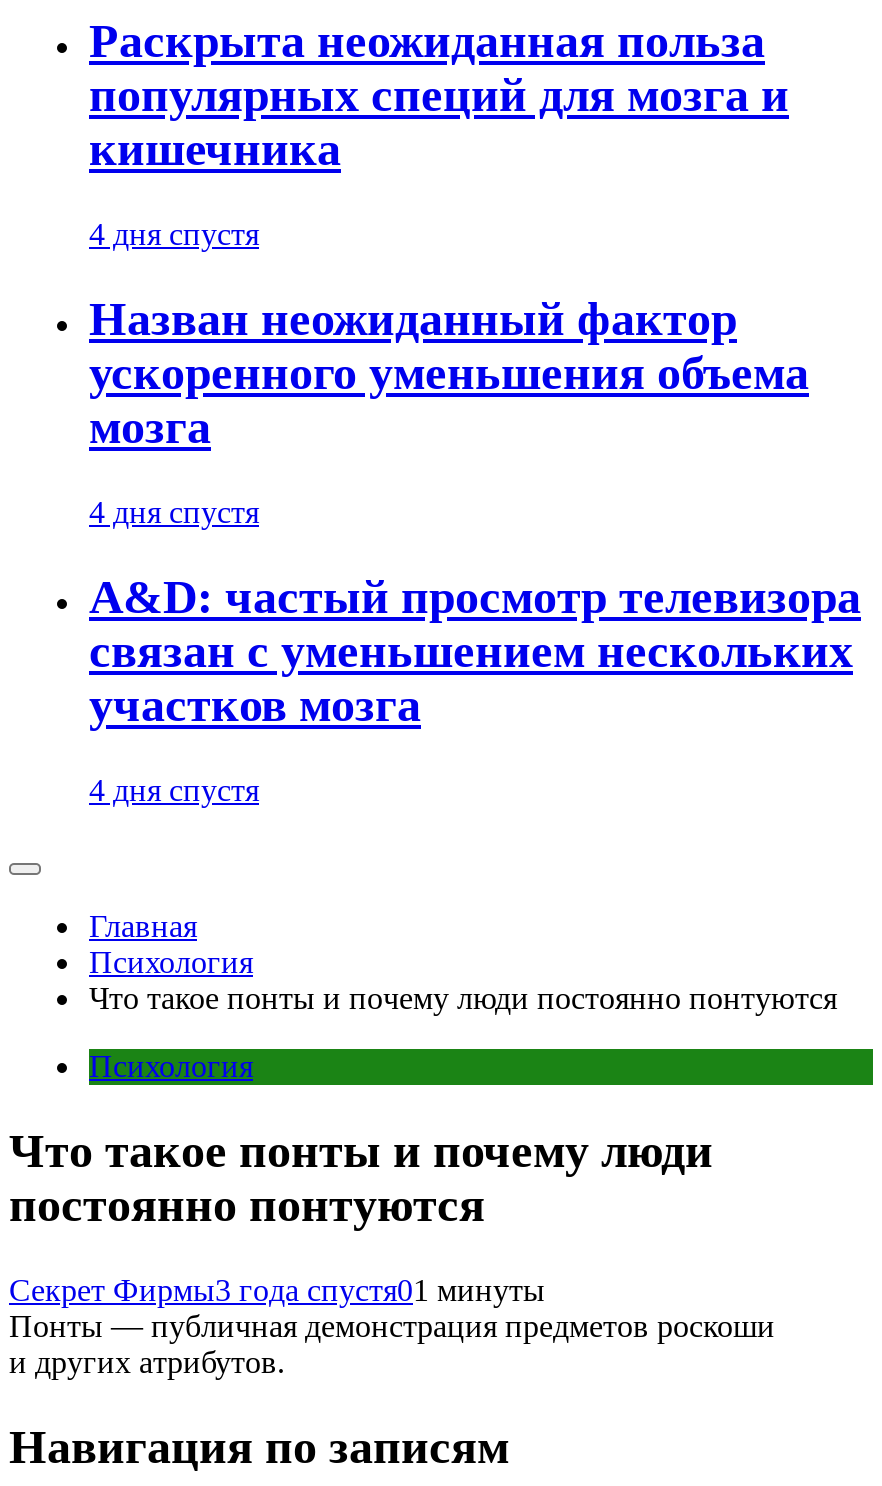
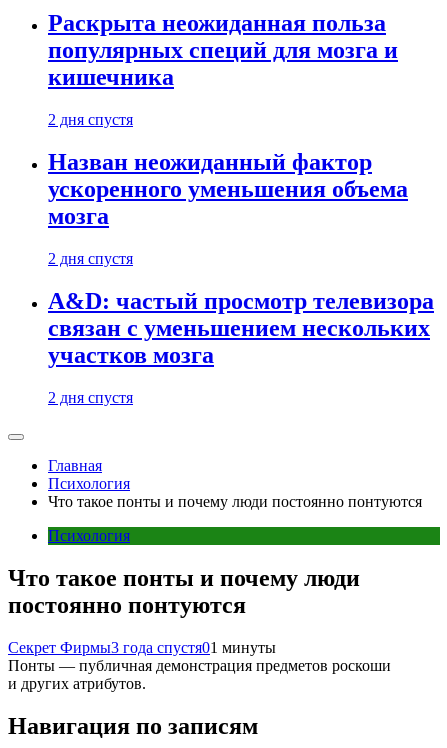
- 4 дня спустя
+ 2 дня спустя

- 4 дня спустя
+ 2 дня спустя

- 4 дня спустя
+ 2 дня спустя
